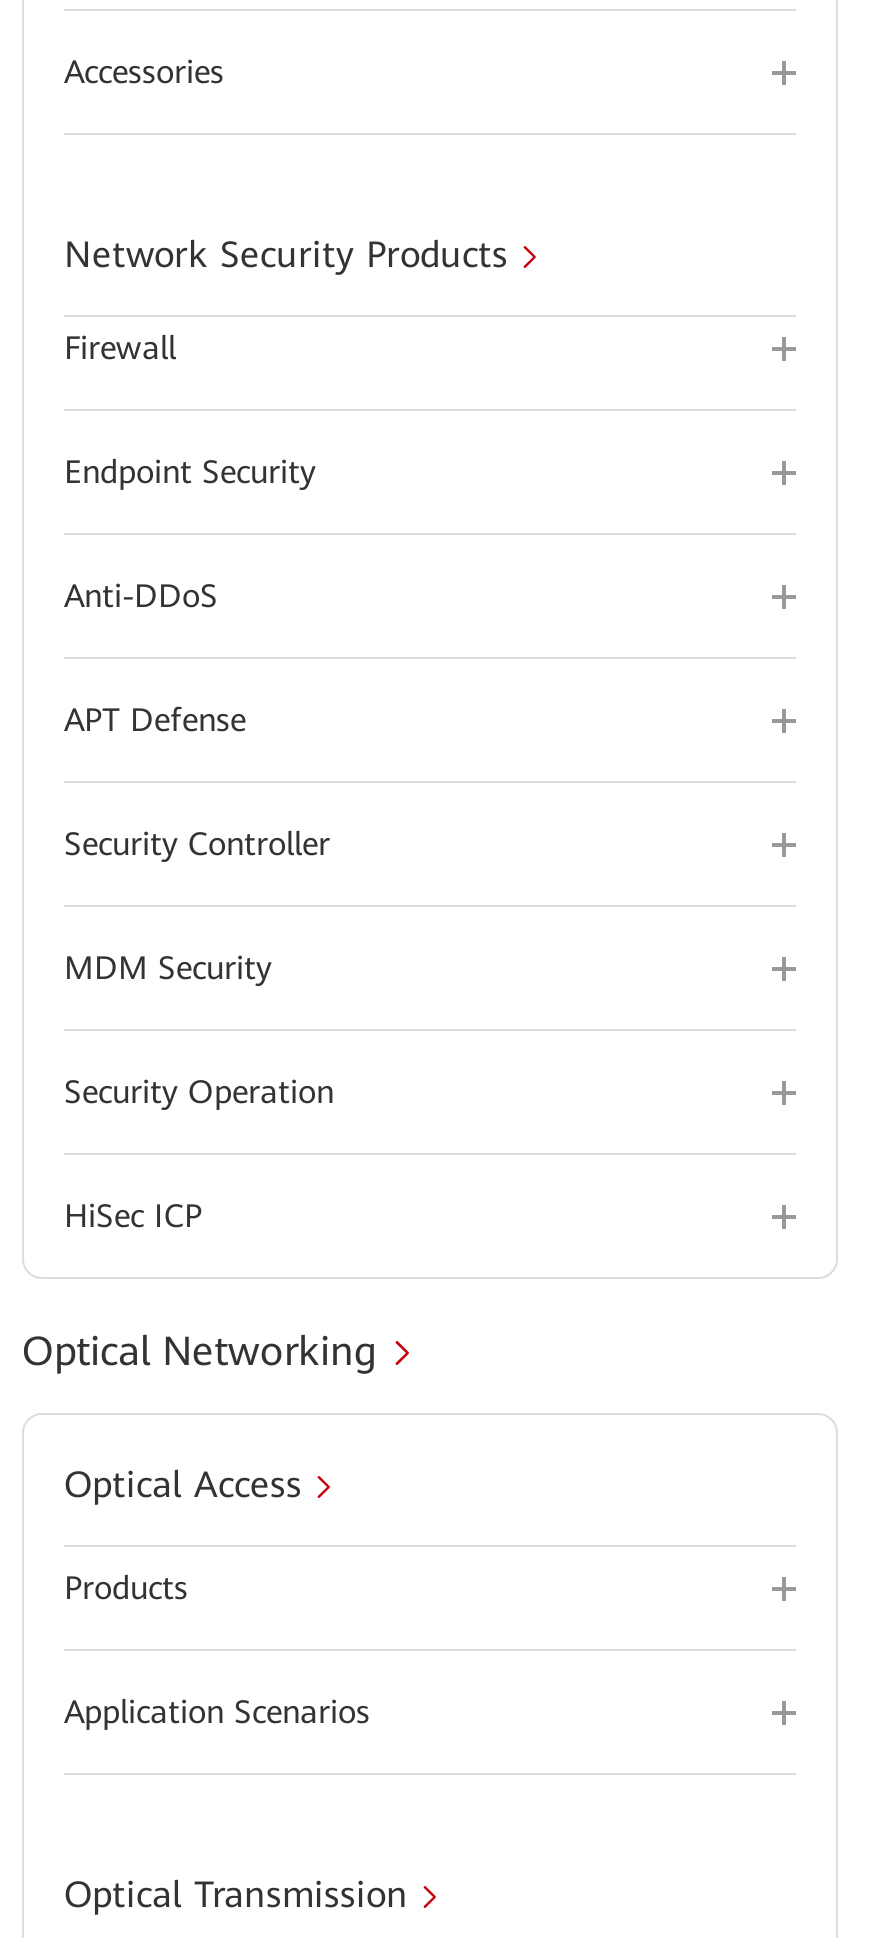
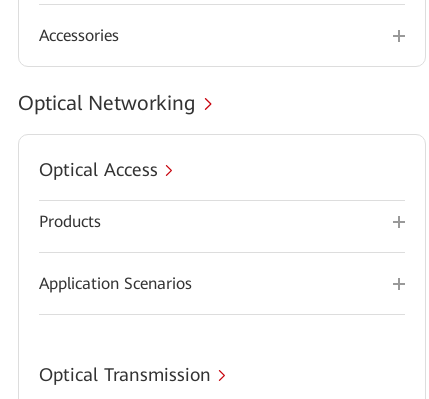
- Network Security Products
- Firewall
- Endpoint Security
- Anti-DDoS
- APT Defense
- Security Controller
- MDM Security
- Security Operation
- HiSec ICP
